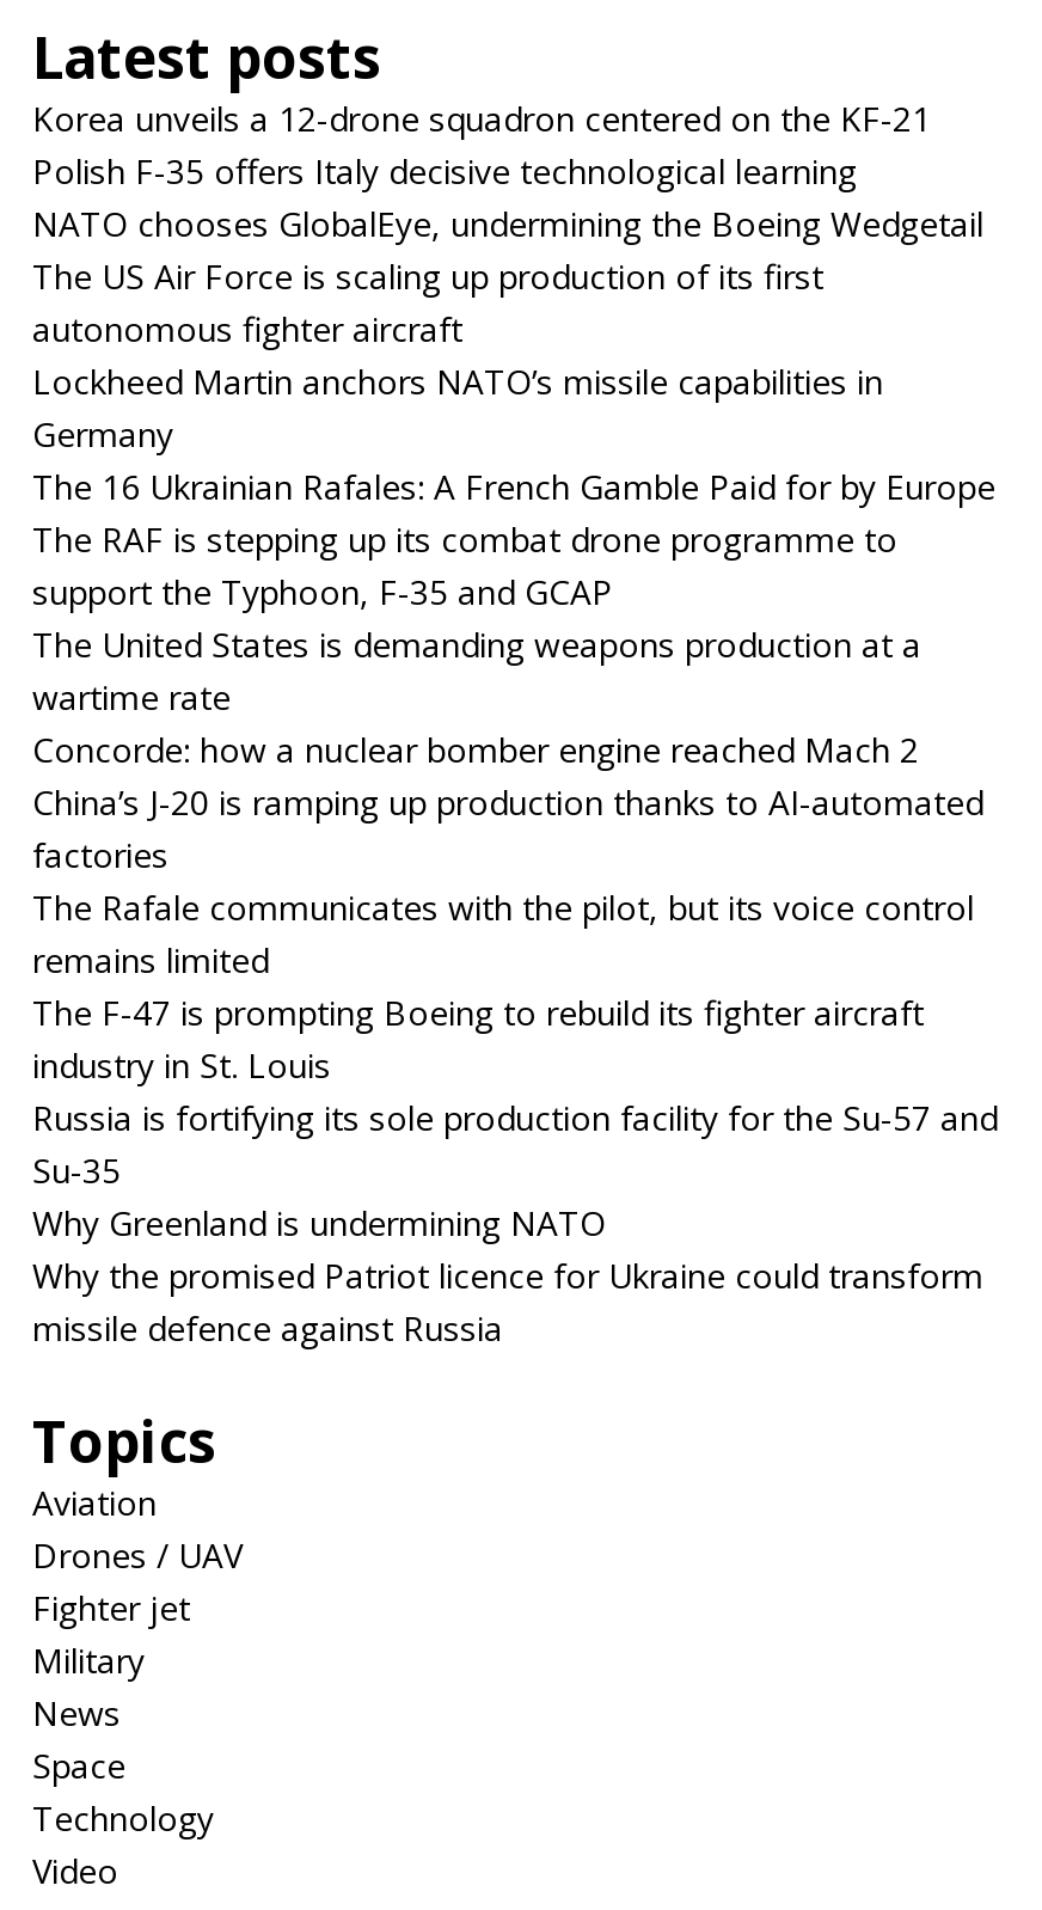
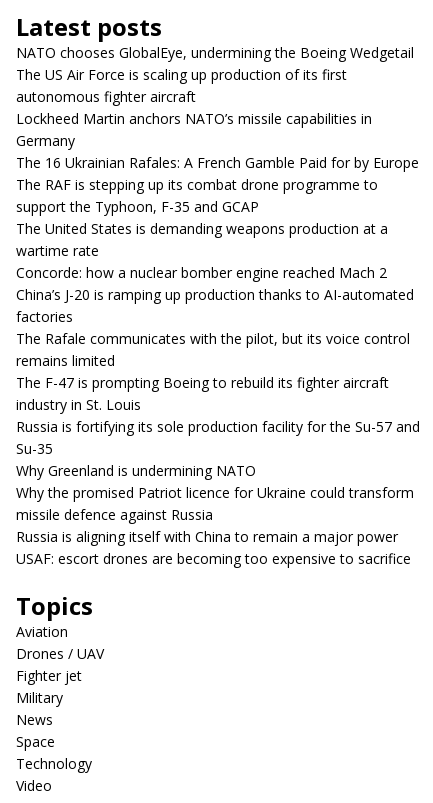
- Korea unveils a 12-drone squadron centered on the KF-21
- Polish F-35 offers Italy decisive technological learning

moved up: NATO chooses GlobalEye, undermining the Boeing Wedgetail | The US Air Force is scaling up production of its first | autonomous fighter aircraft | ... | Why the promised Patriot licence for Ukraine could transform | missile defence against Russia

+ Russia is aligning itself with China to remain a major power
+ USAF: escort drones are becoming too expensive to sacrifice
